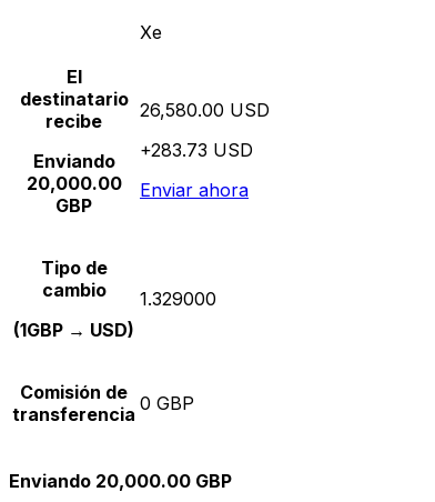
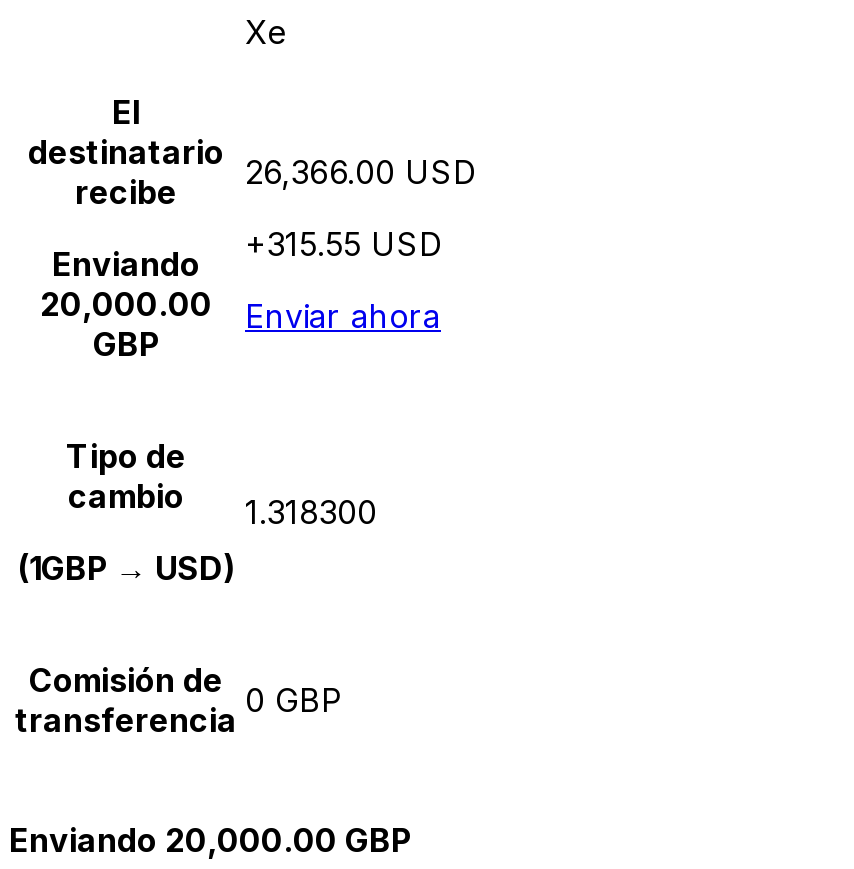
- destinatario recibe 26,580.00 USD
+ destinatario recibe 26,366.00 USD

- Enviando +283.73 USD
+ Enviando +315.55 USD

- cambio 1.329000
+ cambio 1.318300
